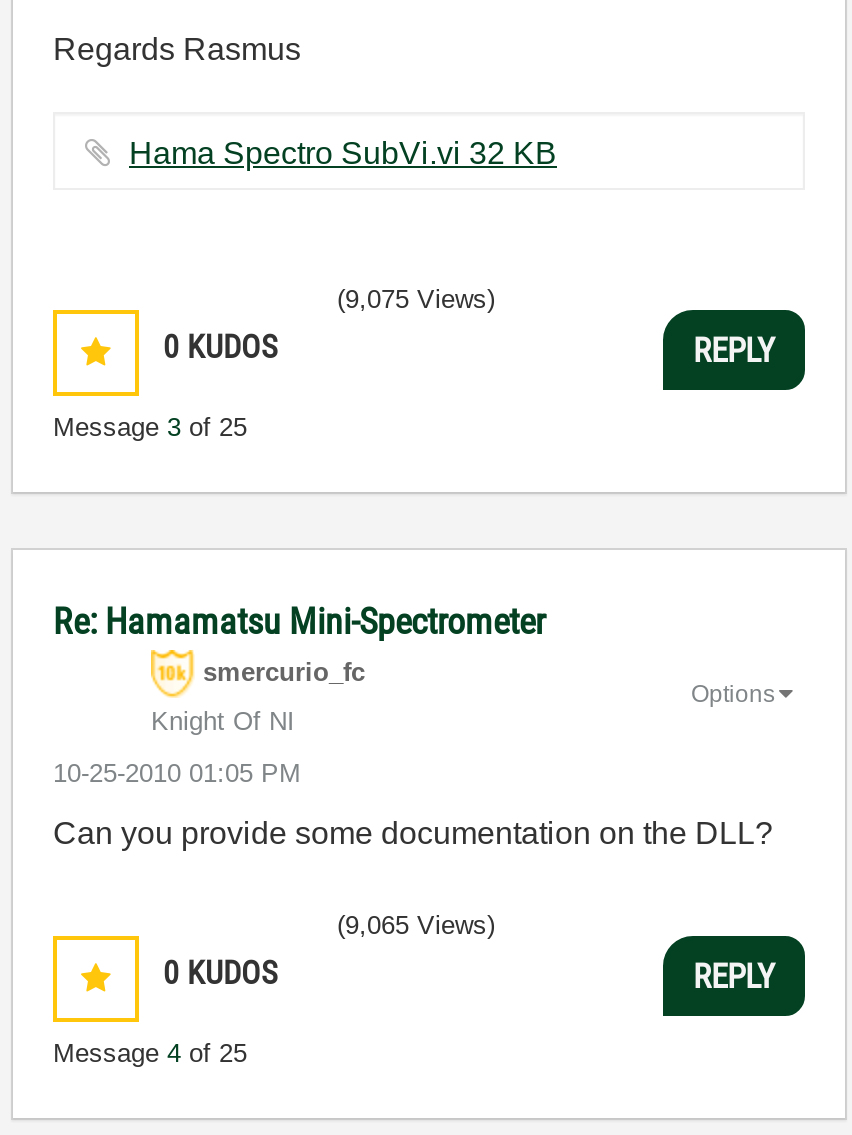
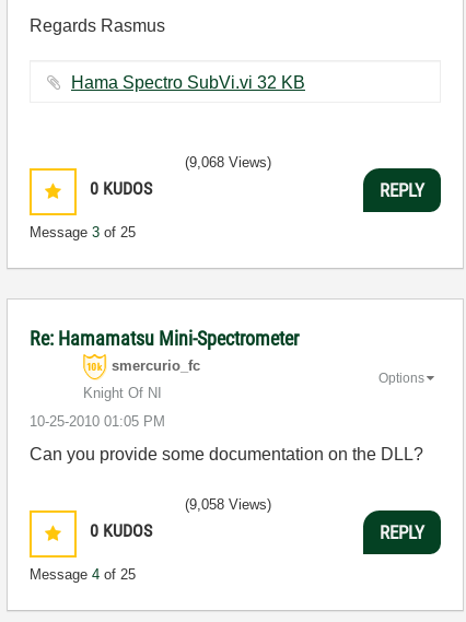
- (9,075 Views)
+ (9,068 Views)

- (9,065 Views)
+ (9,058 Views)
